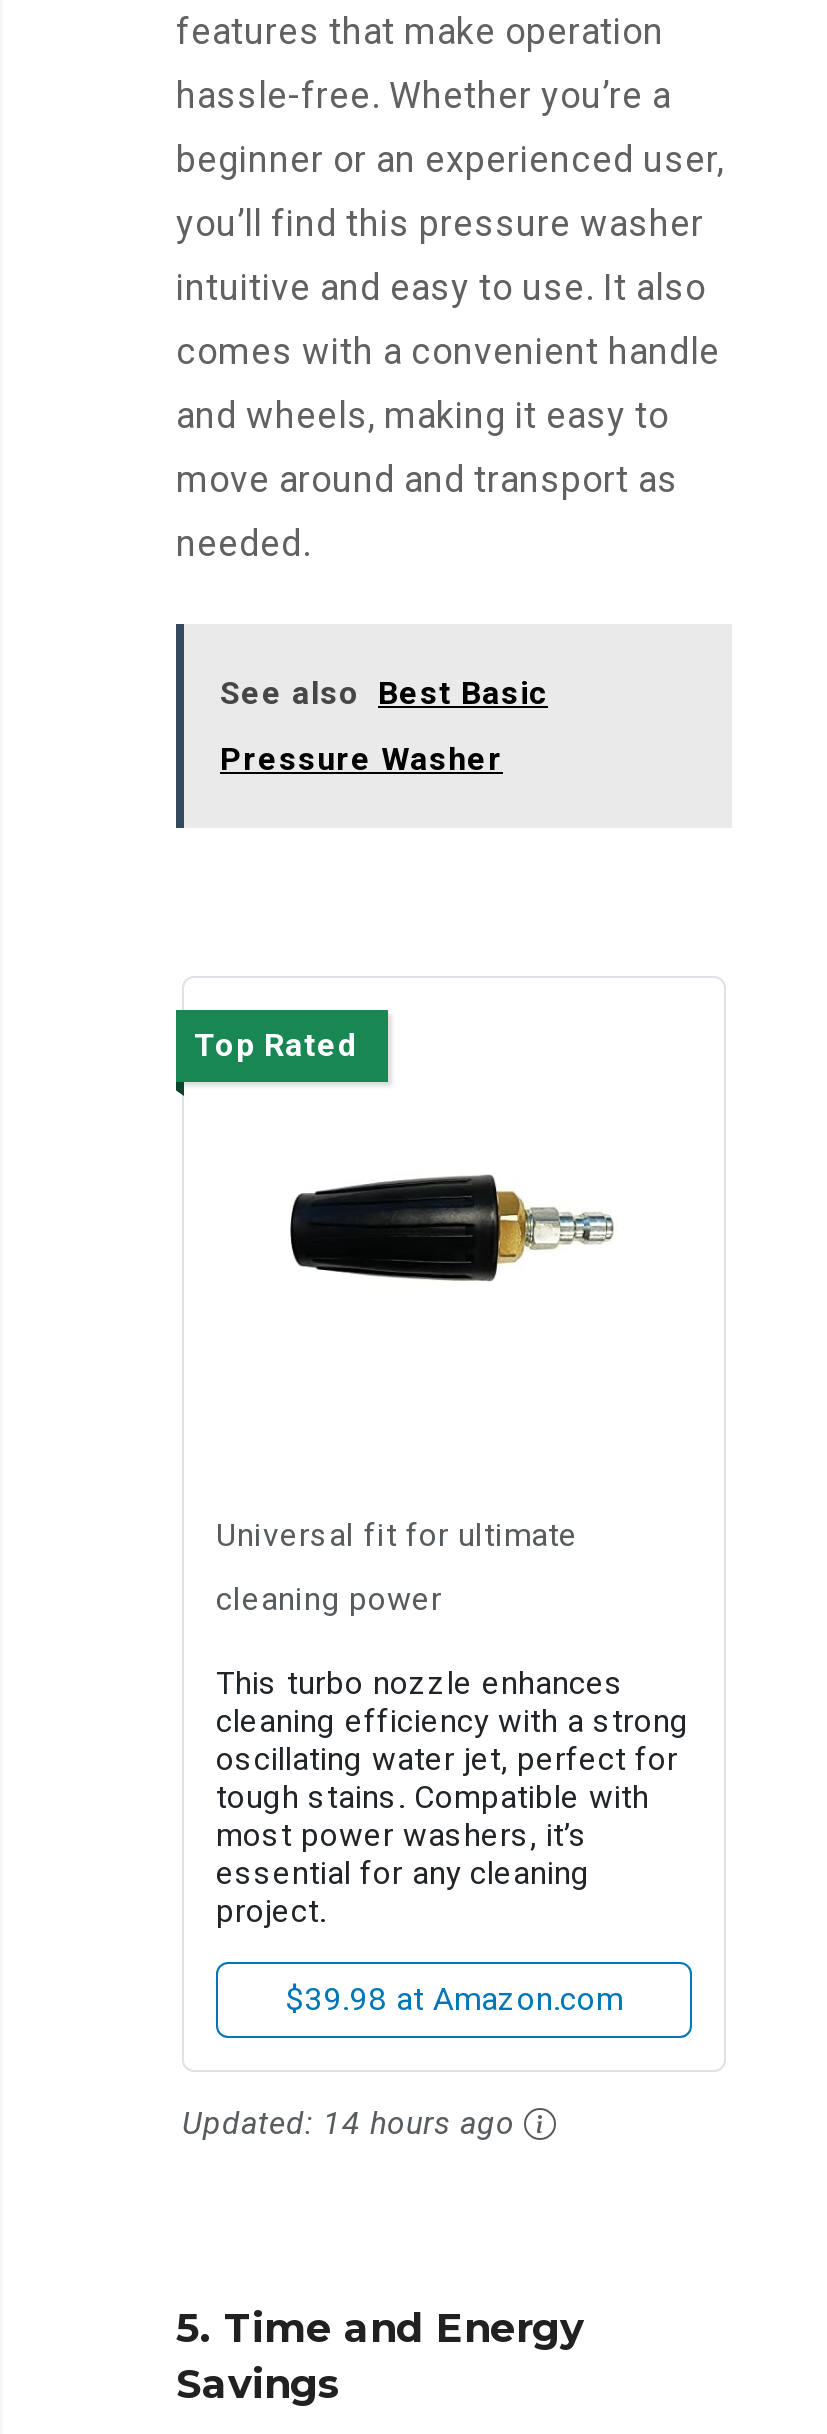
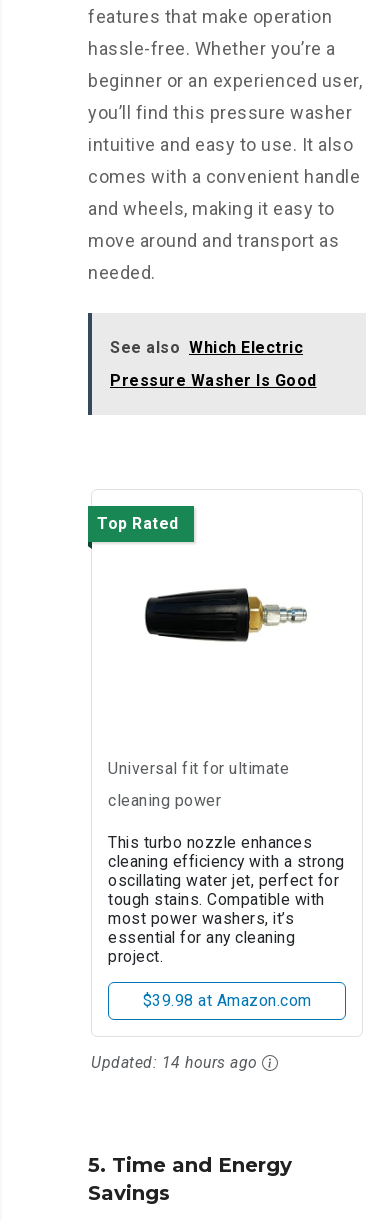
- See also Best Basic
+ See also Which Electric

- Pressure Washer
+ Pressure Washer Is Good
